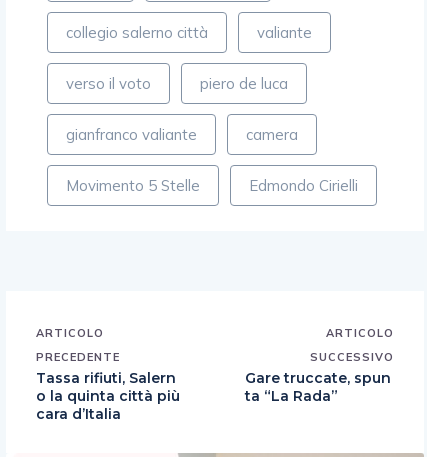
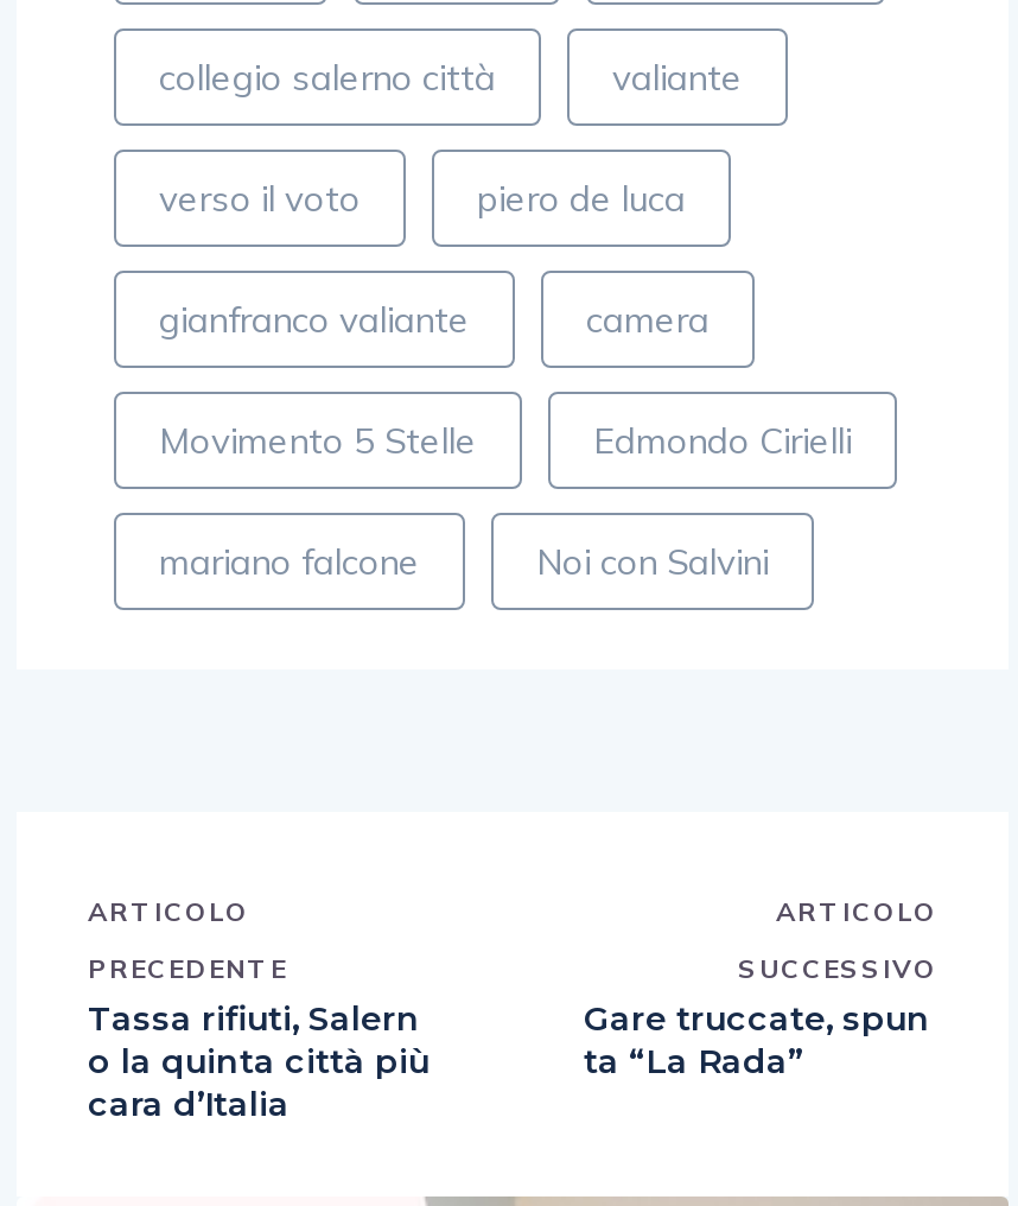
+ mariano falcone
+ Noi con Salvini
